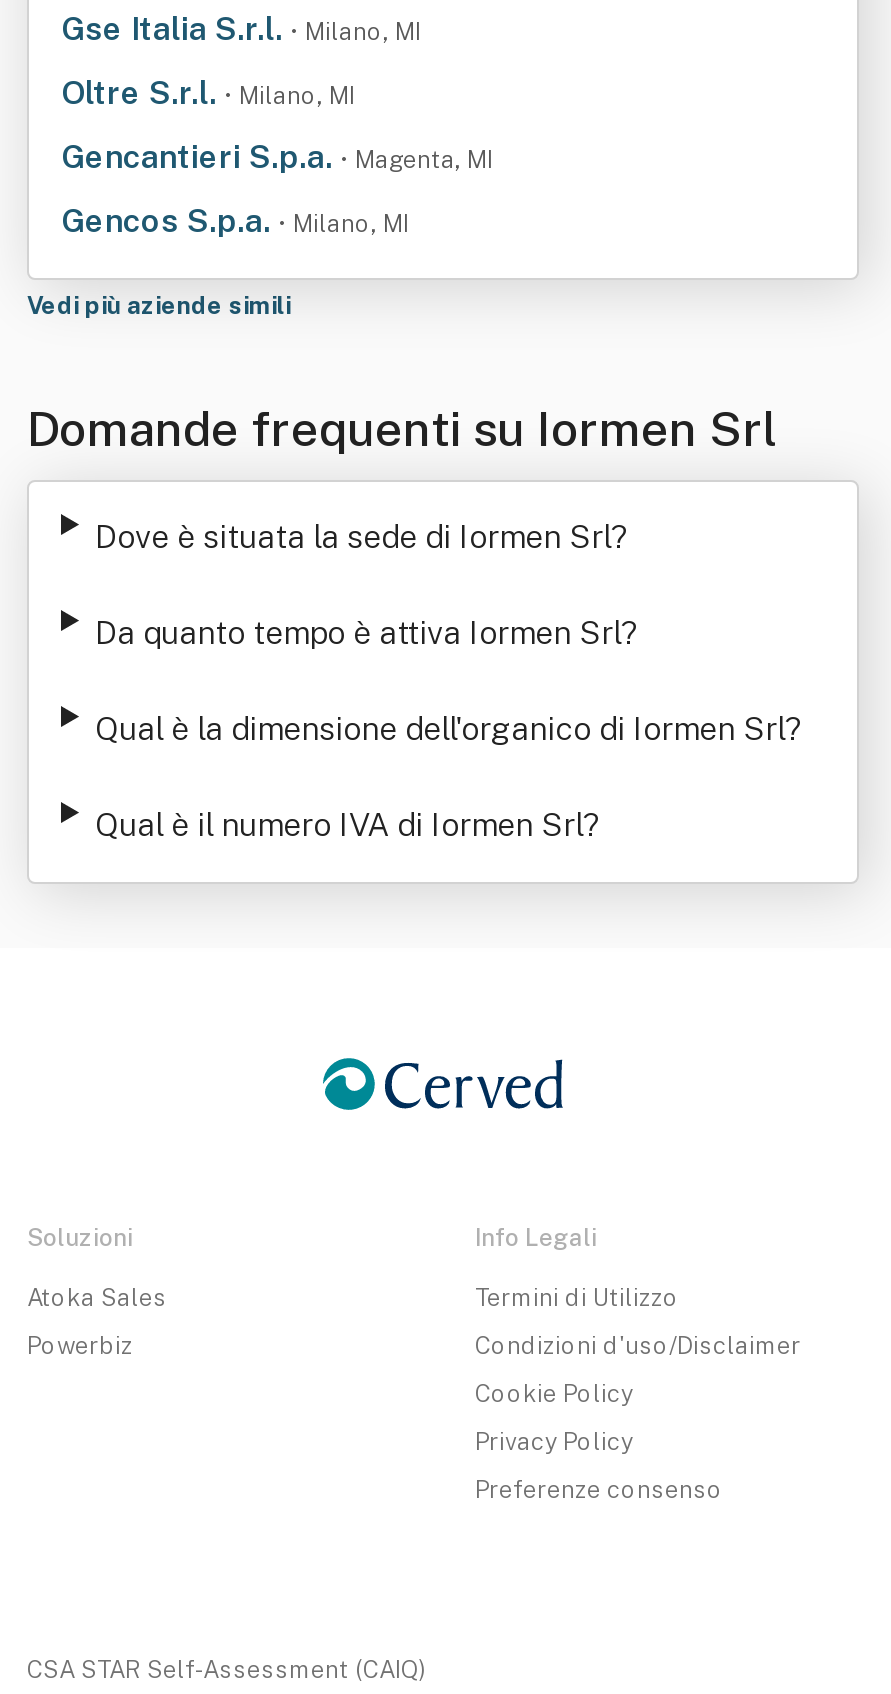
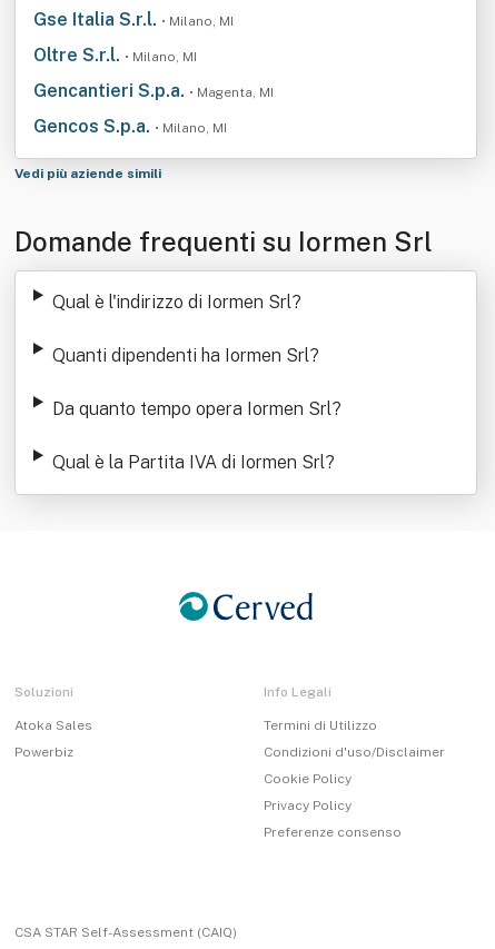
- Dove è situata la sede di Iormen Srl?
+ Qual è l'indirizzo di Iormen Srl?

- Da quanto tempo è attiva Iormen Srl?
+ Quanti dipendenti ha Iormen Srl?

- Qual è la dimensione dell'organico di Iormen Srl?
+ Da quanto tempo opera Iormen Srl?

- Qual è il numero IVA di Iormen Srl?
+ Qual è la Partita IVA di Iormen Srl?
